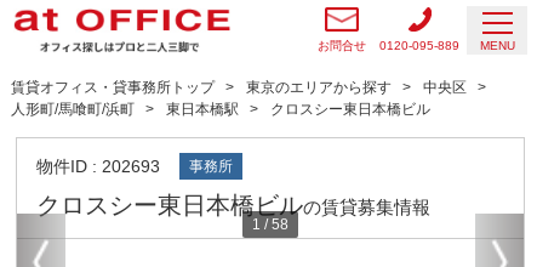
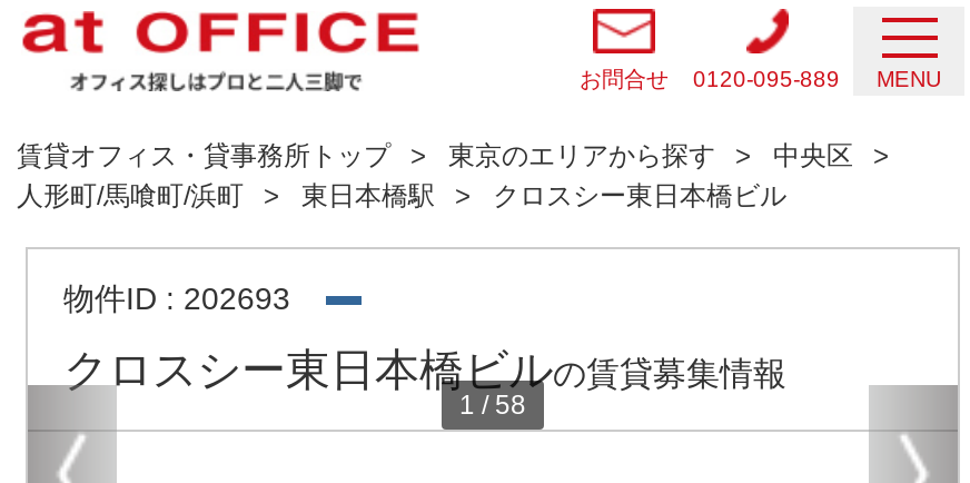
- 事務所
